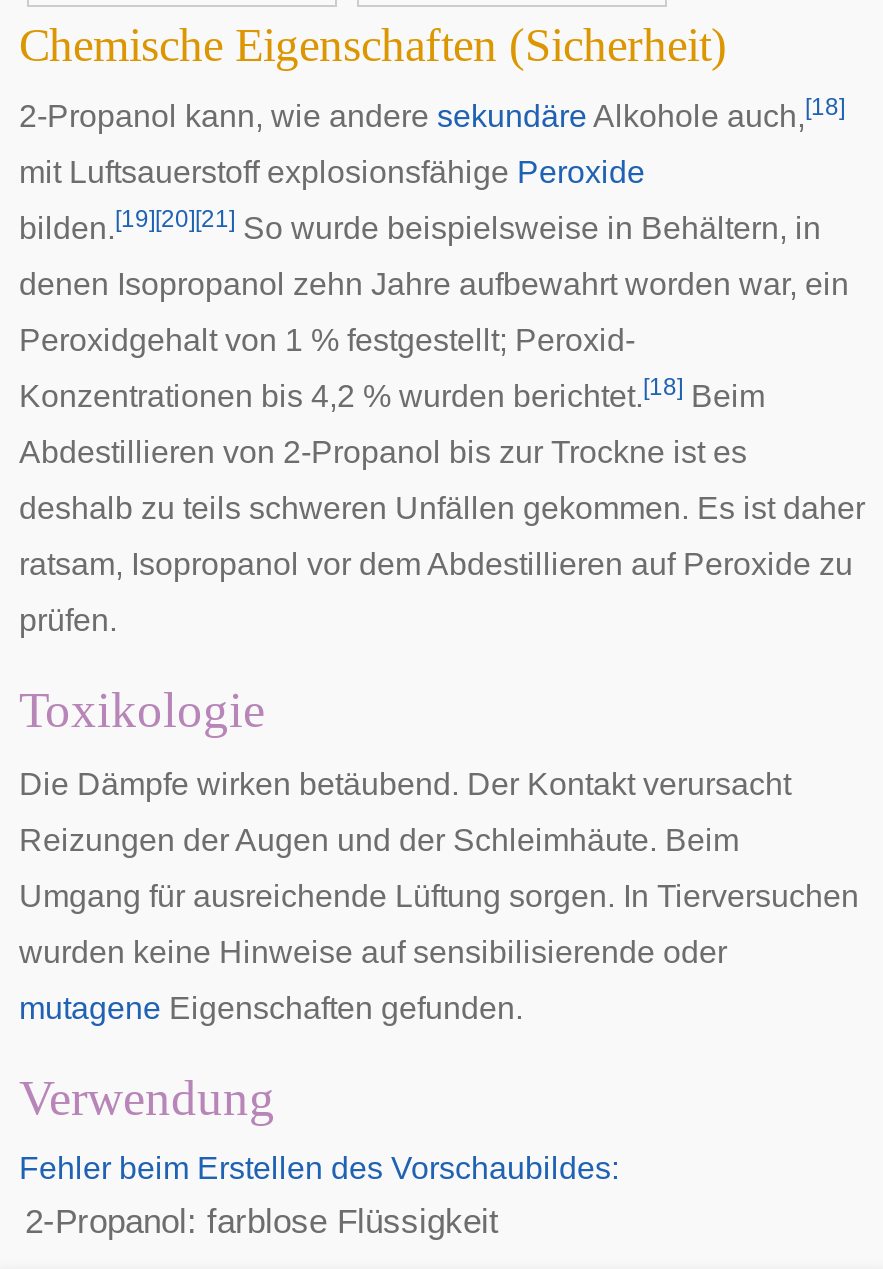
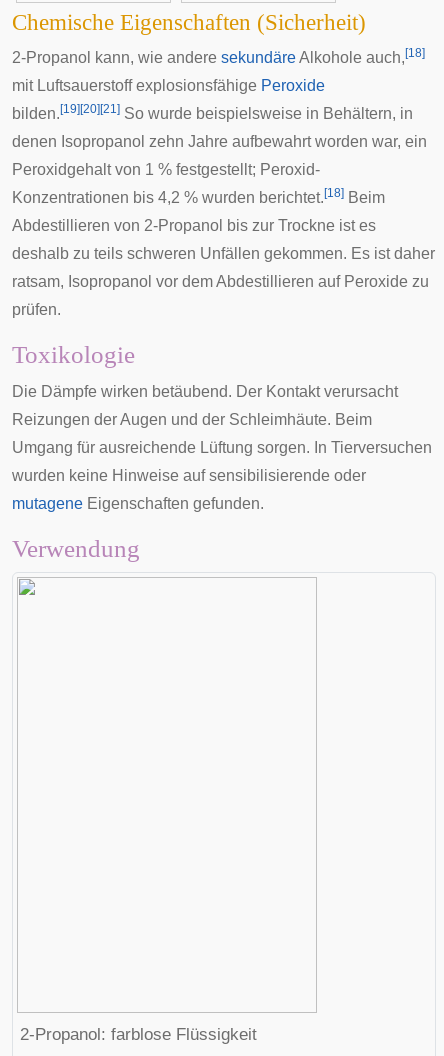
- Fehler beim Erstellen des Vorschaubildes:
